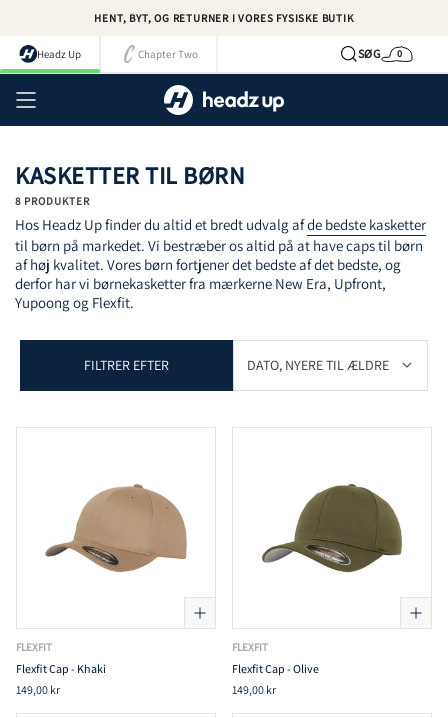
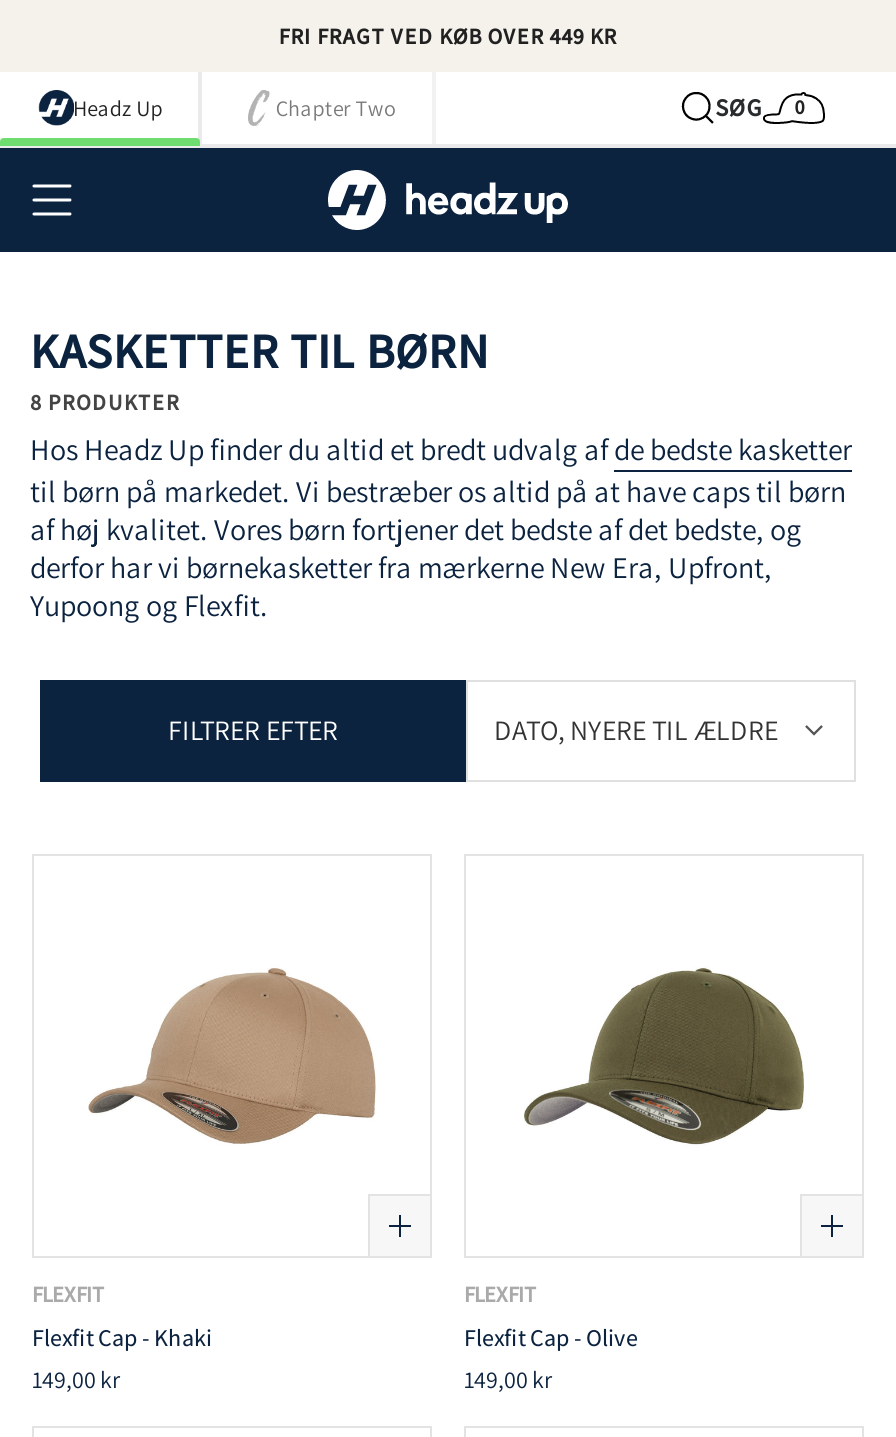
- HENT, BYT, OG RETURNER I VORES FYSISKE BUTIK
+ FRI FRAGT VED KØB OVER 449 KR
